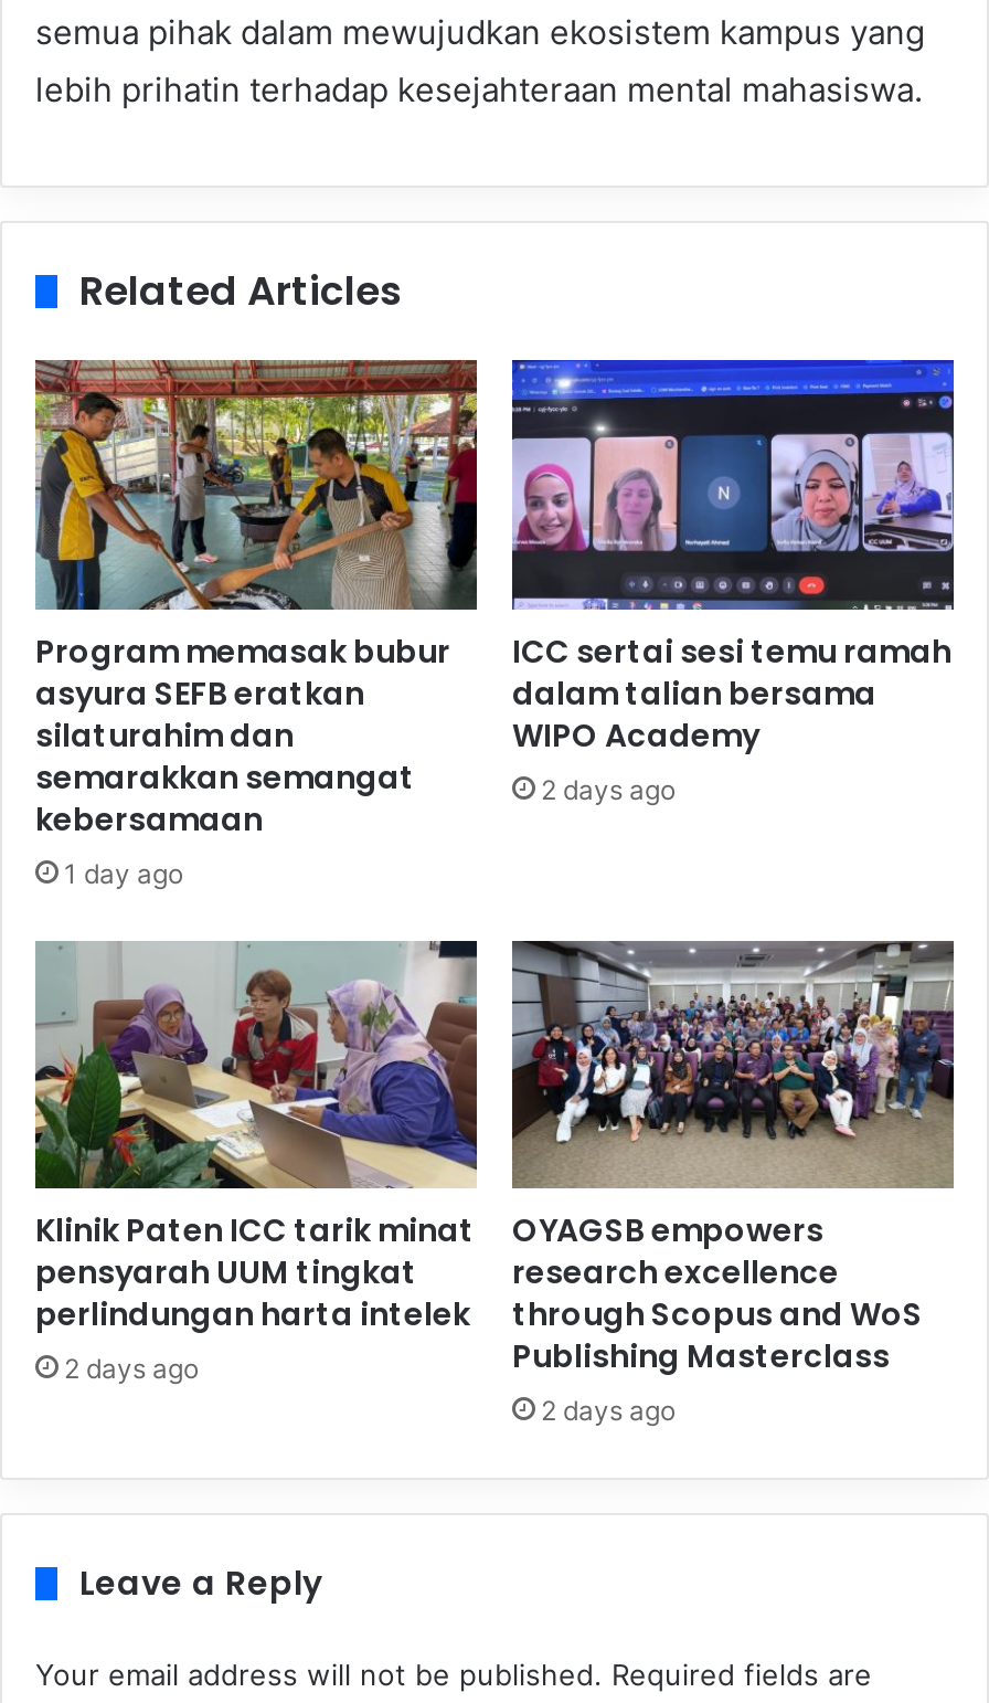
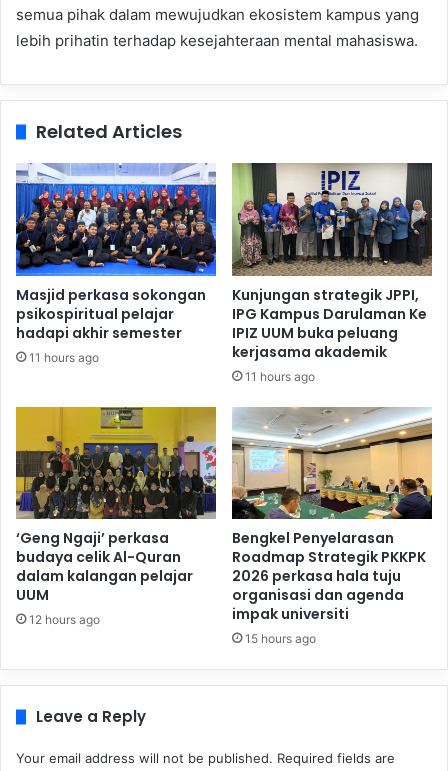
- [image]
- Program memasak bubur
- asyura SEFB eratkan
- silaturahim dan
- semarakkan semangat
- kebersamaan
- 1 day ago
+ [image]
+ Masjid perkasa sokongan
+ psikospiritual pelajar
+ hadapi akhir semester
+ 11 hours ago

- [image]
- ICC sertai sesi temu ramah
- dalam talian bersama
- WIPO Academy
- 2 days ago
+ [image]
+ Kunjungan strategik JPPI,
+ IPG Kampus Darulaman Ke
+ IPIZ UUM buka peluang
+ kerjasama akademik
+ 11 hours ago

- [image]
- Klinik Paten ICC tarik minat
- pensyarah UUM tingkat
- perlindungan harta intelek
- 2 days ago
+ [image]
+ ‘Geng Ngaji’ perkasa
+ budaya celik Al-Quran
+ dalam kalangan pelajar
+ UUM
+ 12 hours ago

- [image]
- OYAGSB empowers
- research excellence
- through Scopus and WoS
- Publishing Masterclass
- 2 days ago
+ [image]
+ Bengkel Penyelarasan
+ Roadmap Strategik PKKPK
+ 2026 perkasa hala tuju
+ organisasi dan agenda
+ impak universiti
+ 15 hours ago
